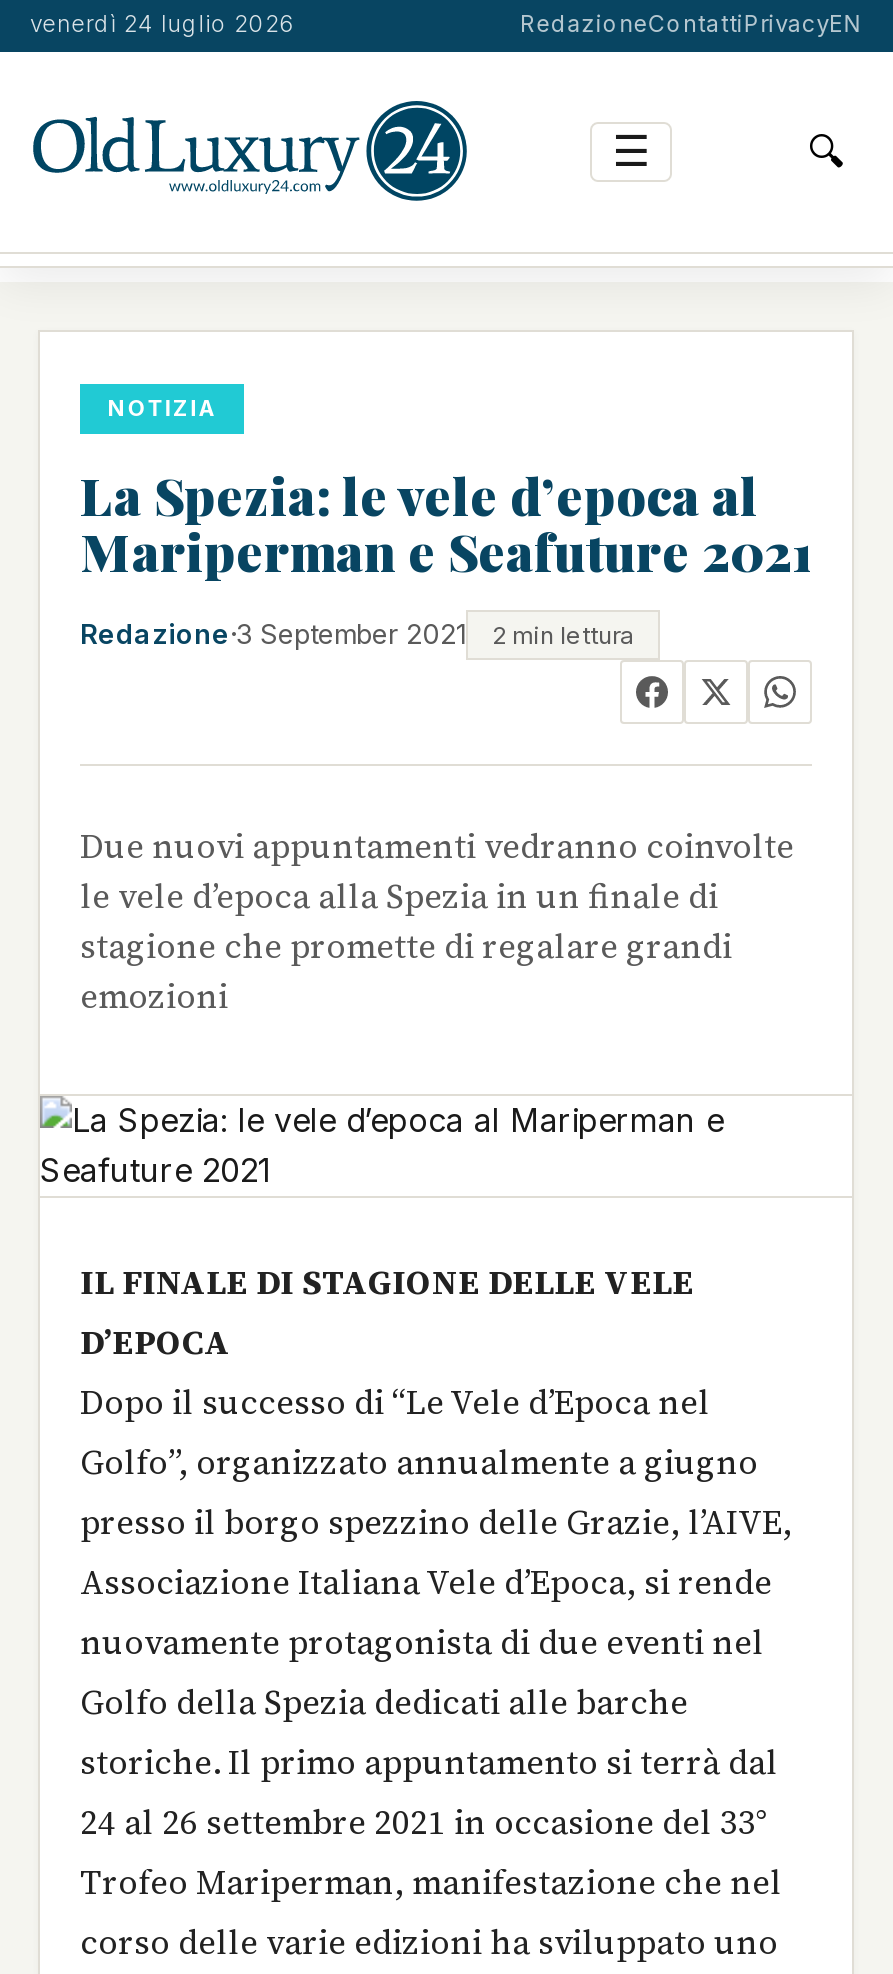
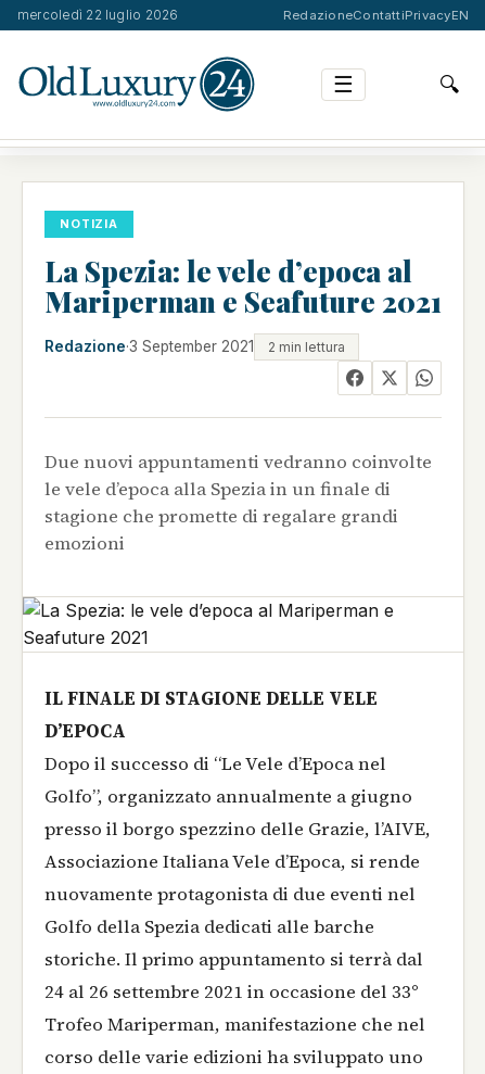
- venerdì 24 luglio 2026
+ mercoledì 22 luglio 2026
